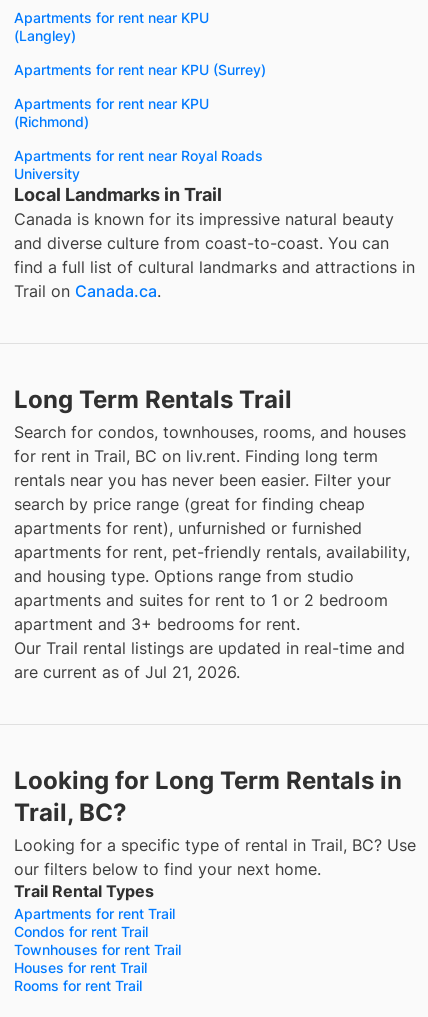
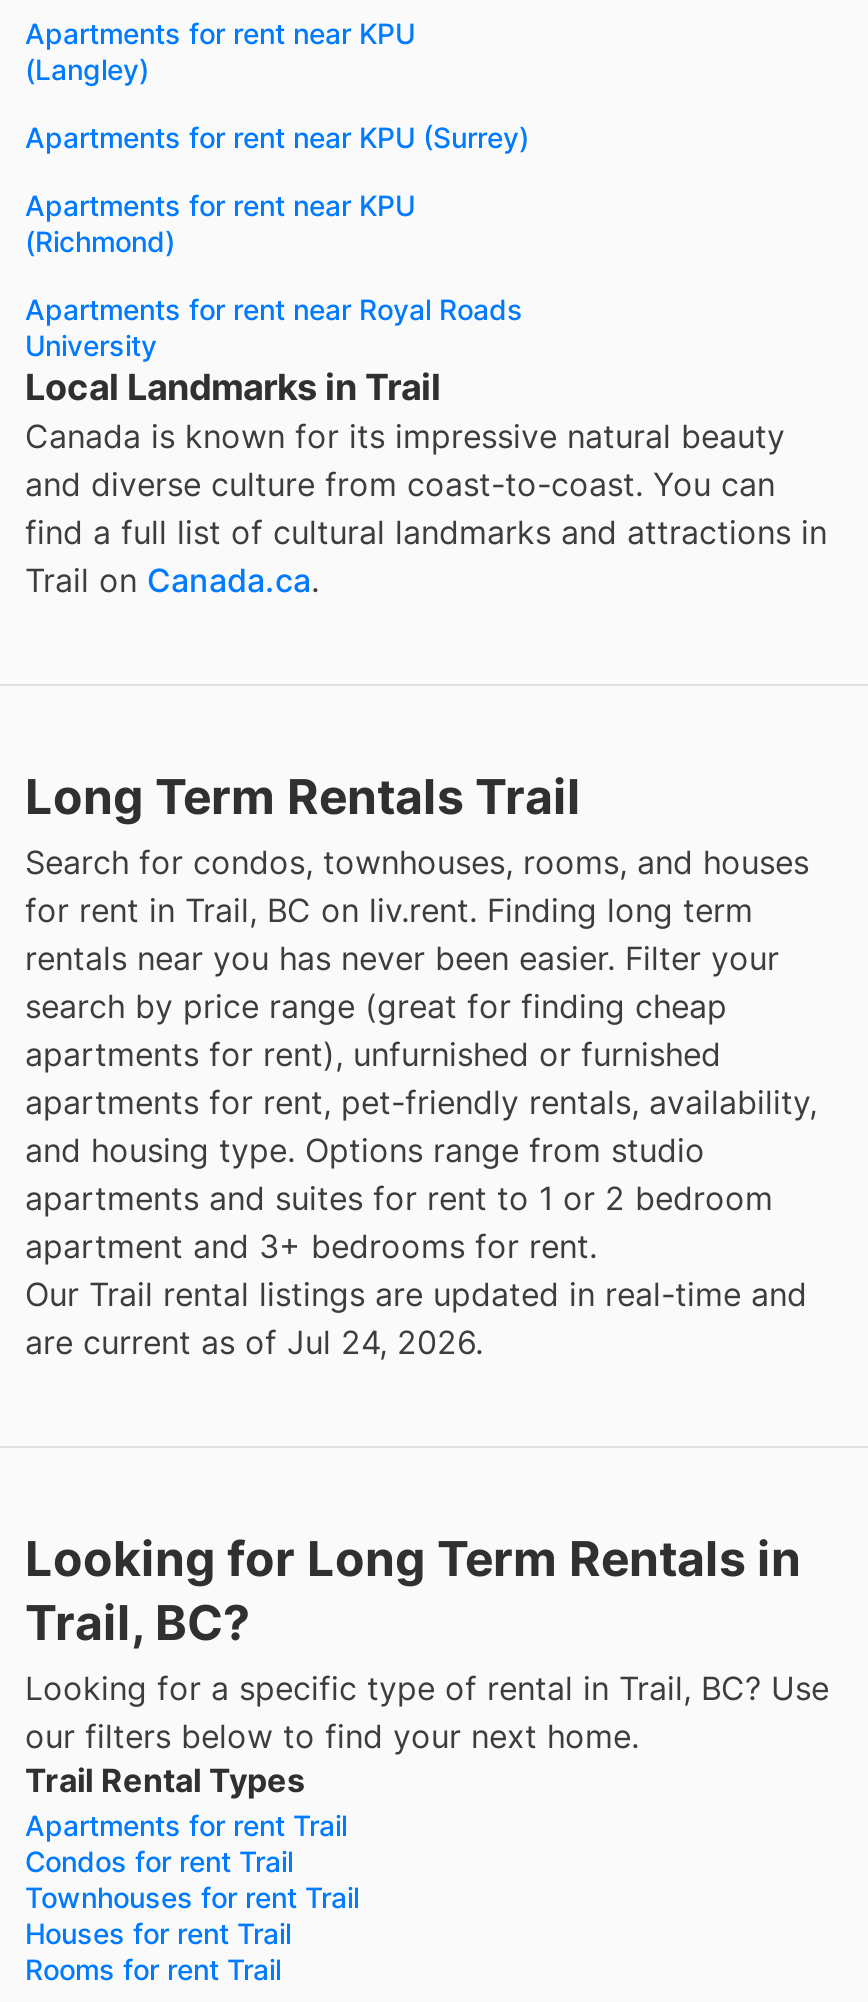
- are current as of Jul 21, 2026.
+ are current as of Jul 24, 2026.
